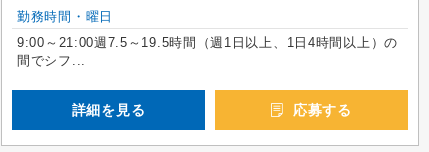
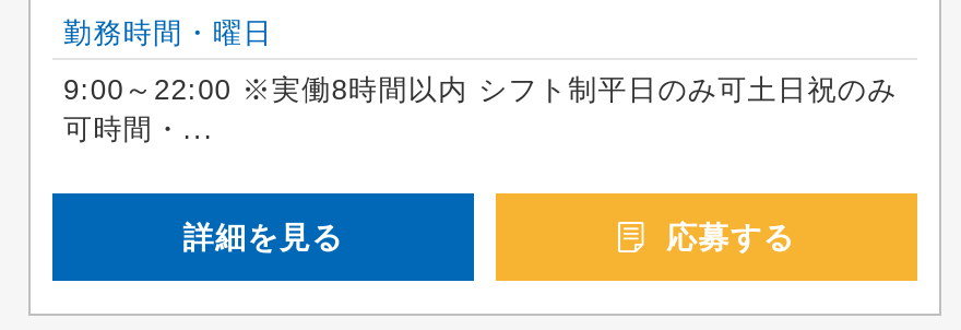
- 9:00～21:00週7.5～19.5時間（週1日以上、1日4時間以上）の
- 間でシフ...
+ 9:00～22:00 ※実働8時間以内 シフト制平日のみ可土日祝のみ
+ 可時間・...
